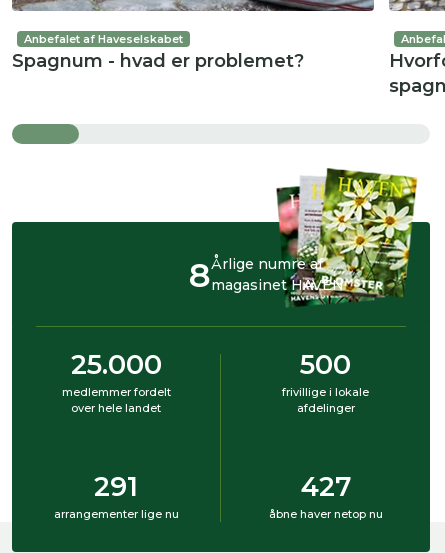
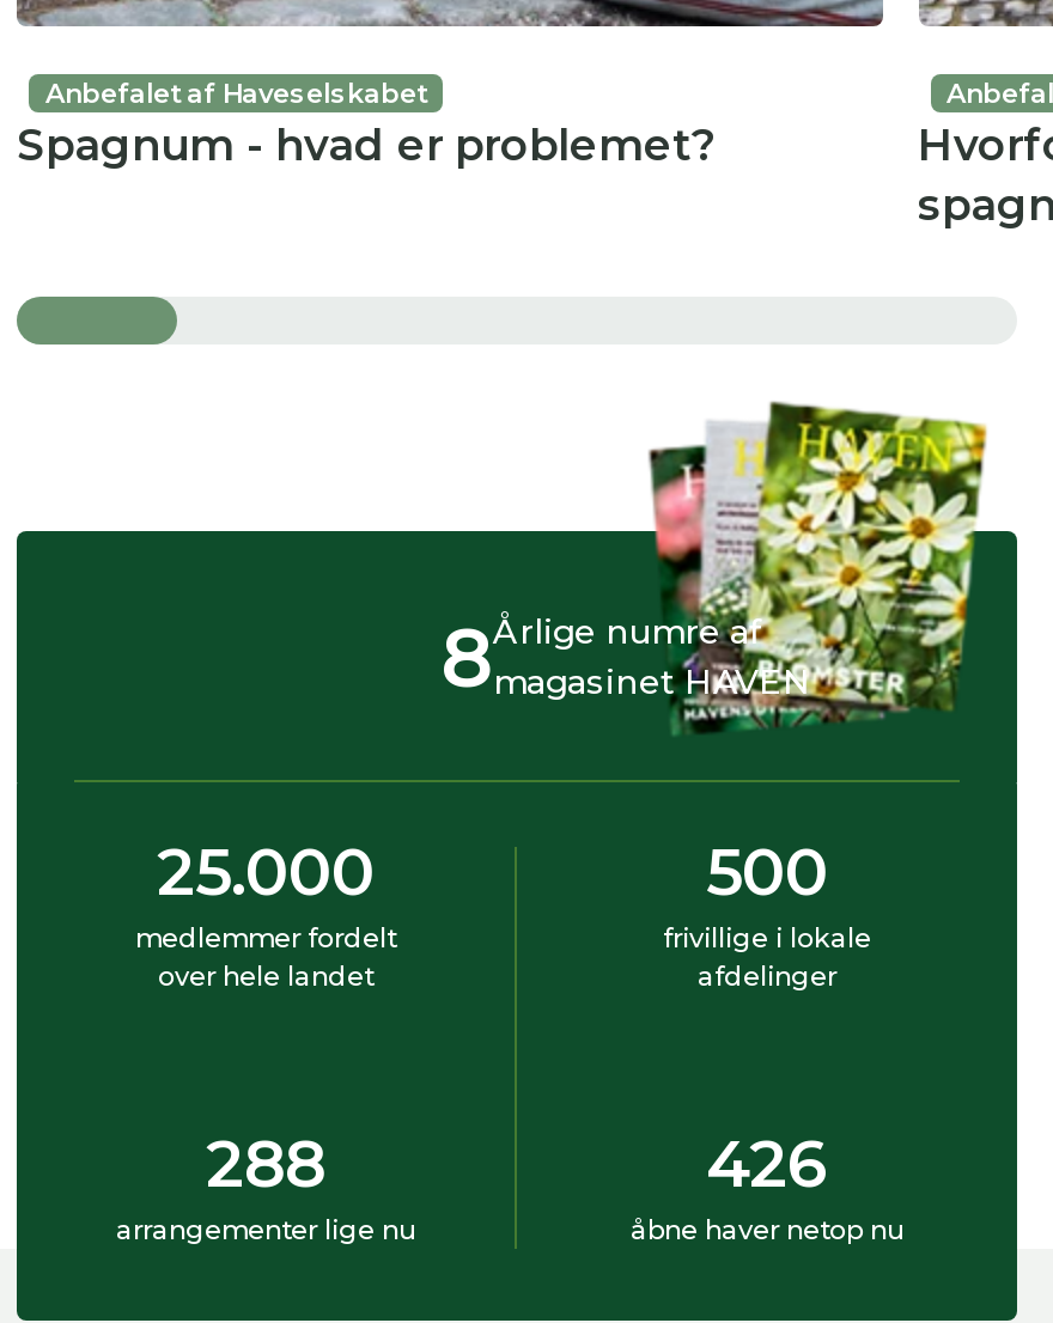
- 291
+ 288

- 427
+ 426
